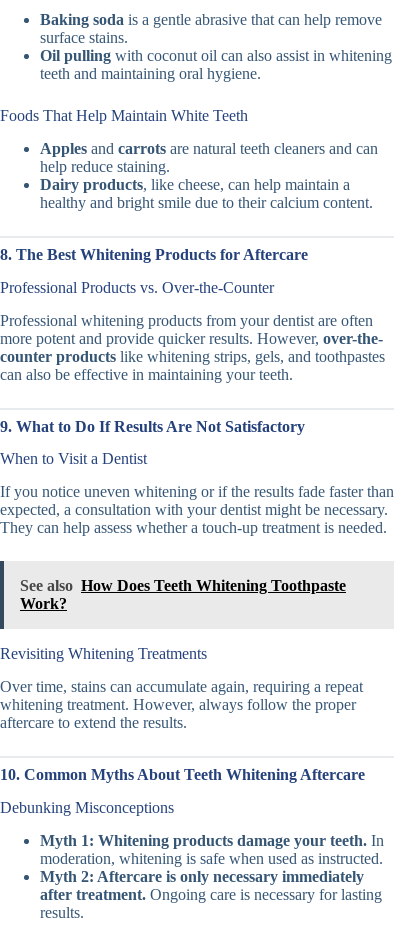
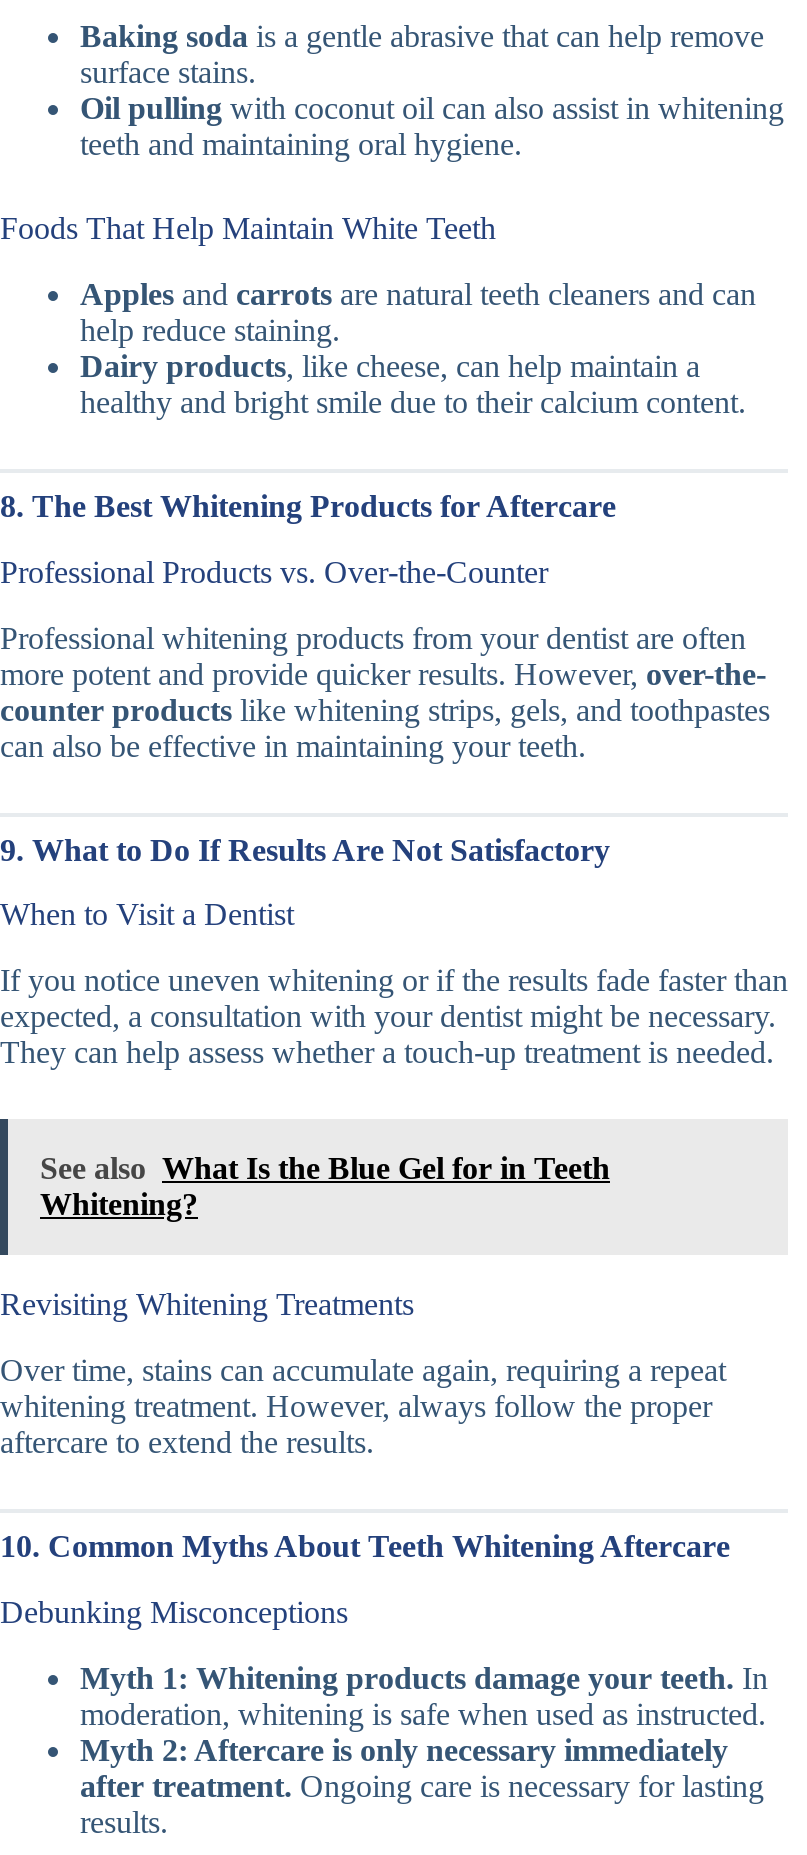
- See also How Does Teeth Whitening Toothpaste
- Work?
+ See also What Is the Blue Gel for in Teeth
+ Whitening?
